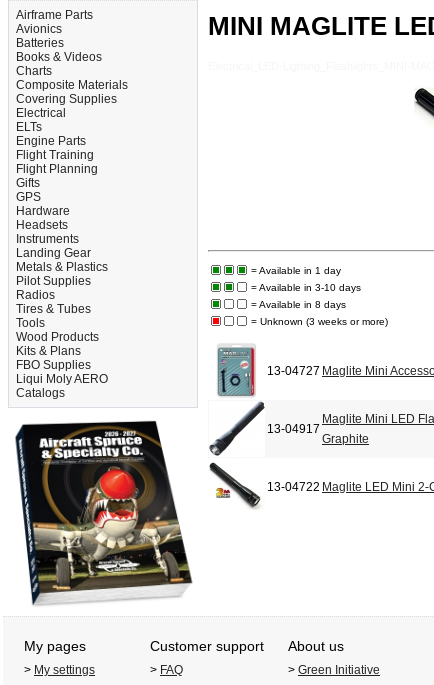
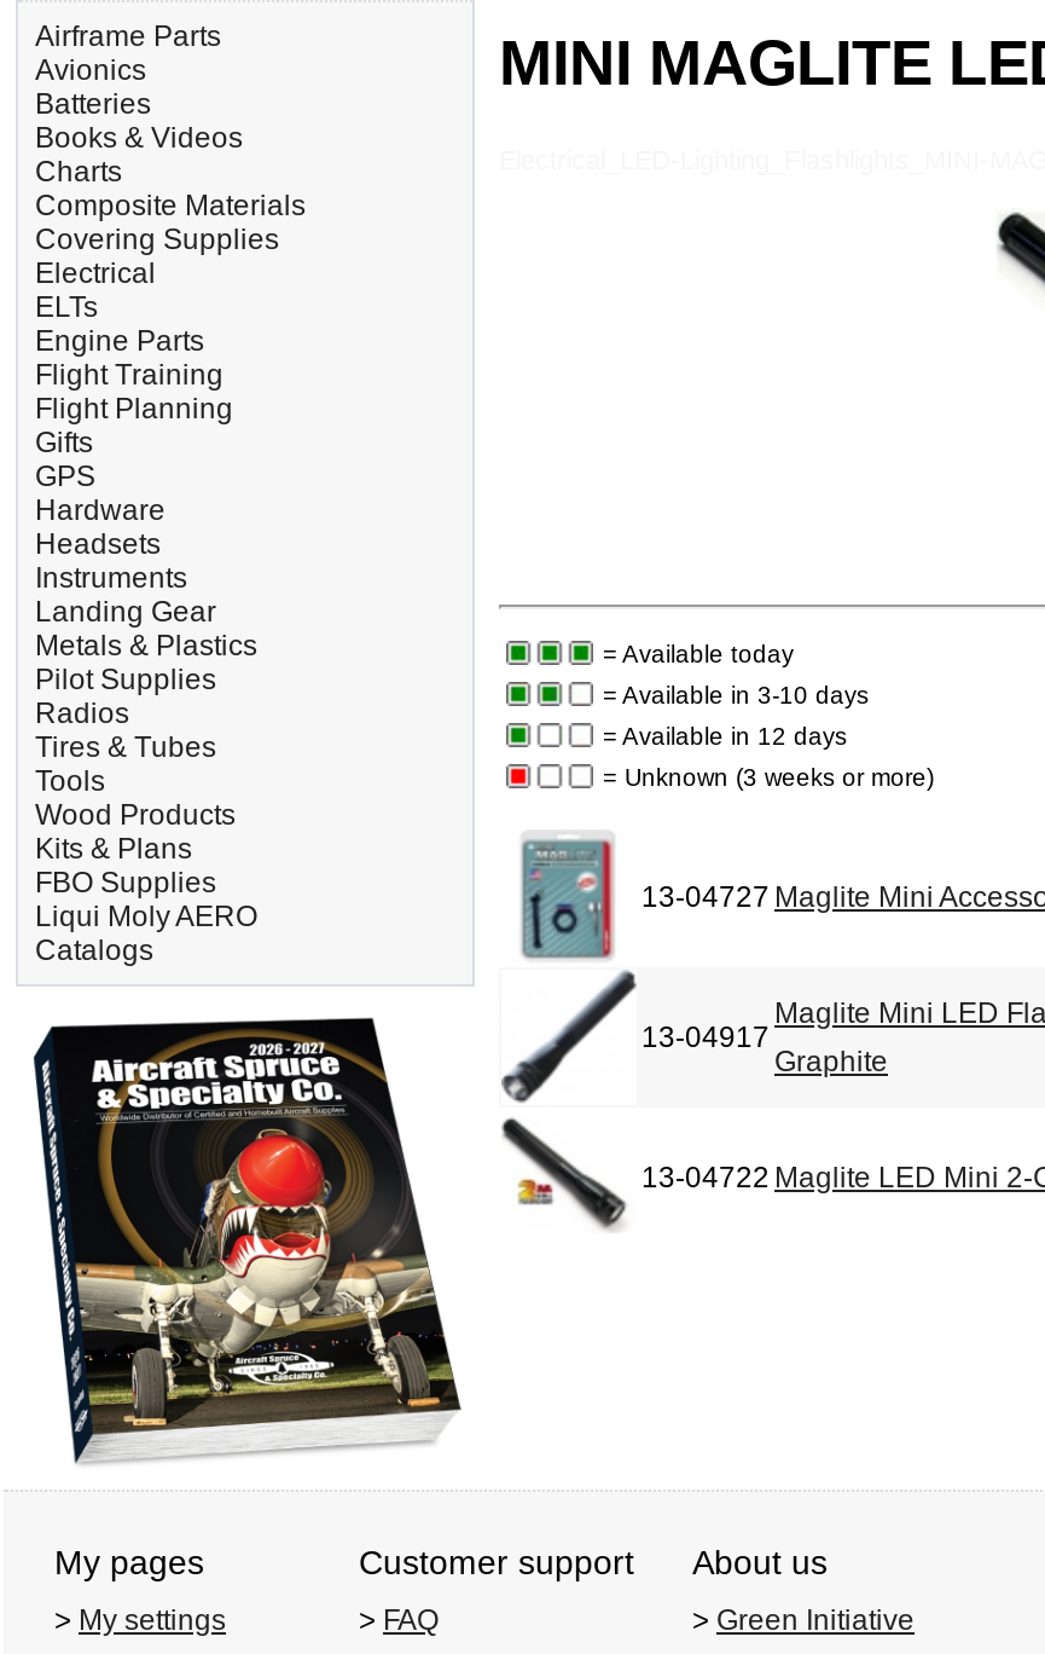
- = Available in 1 day
+ = Available today

- = Available in 8 days
+ = Available in 12 days
